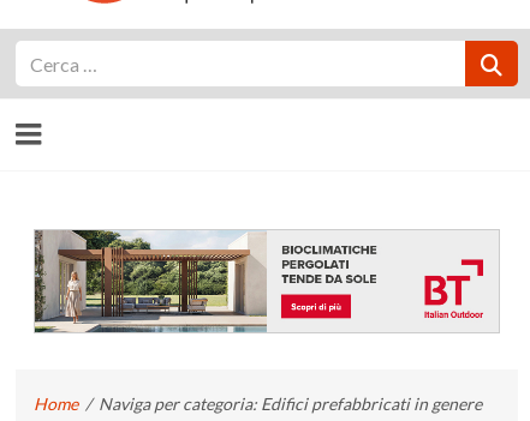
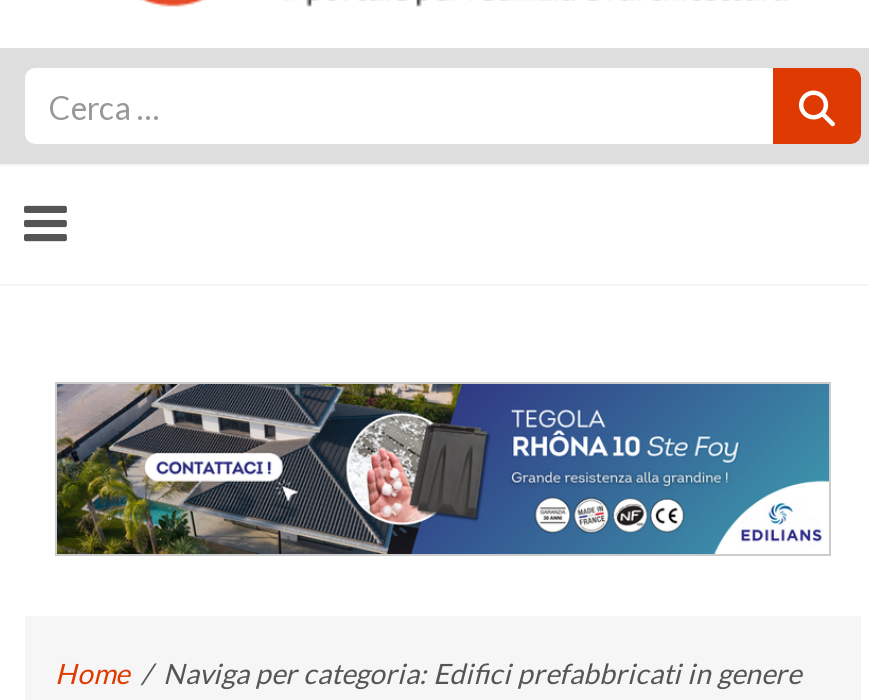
- [image]
+ [image]
